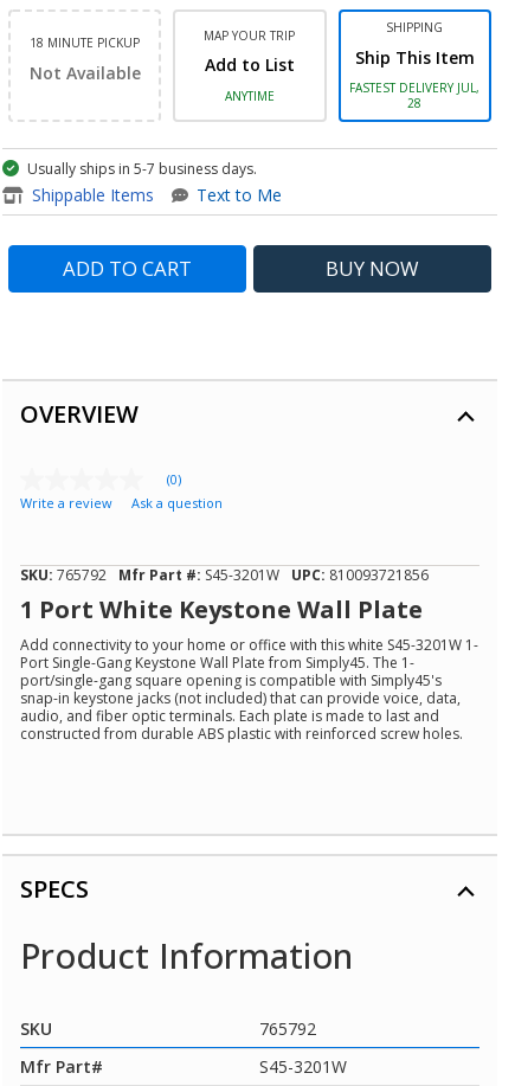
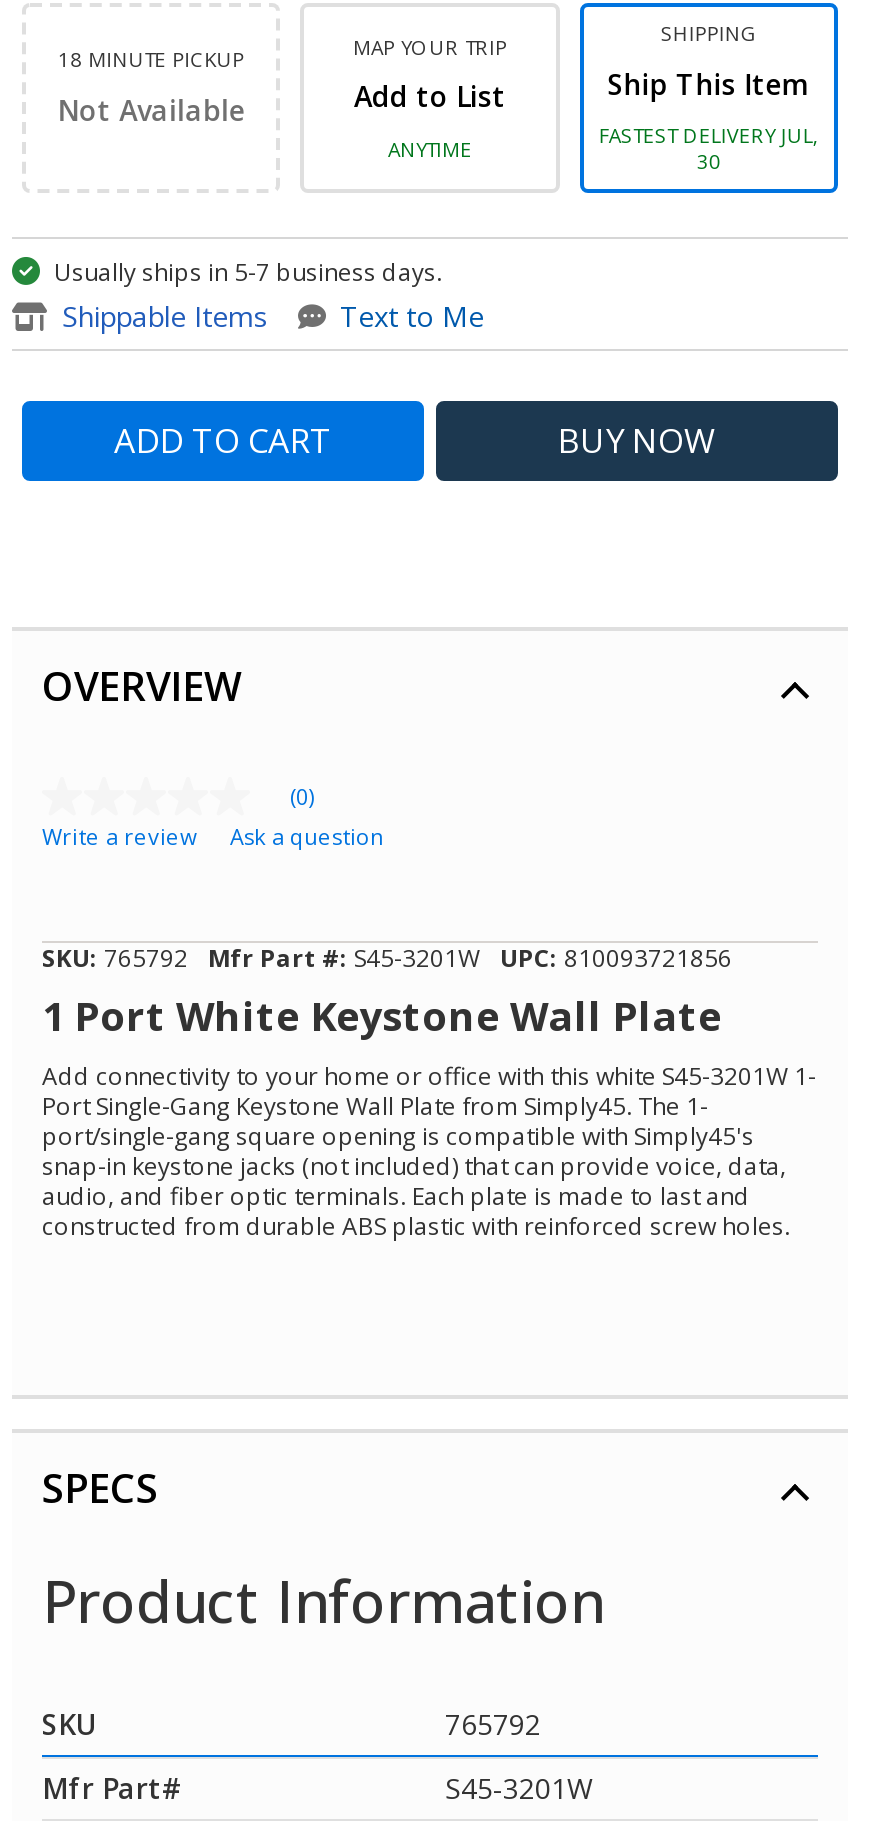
- 28
+ 30
